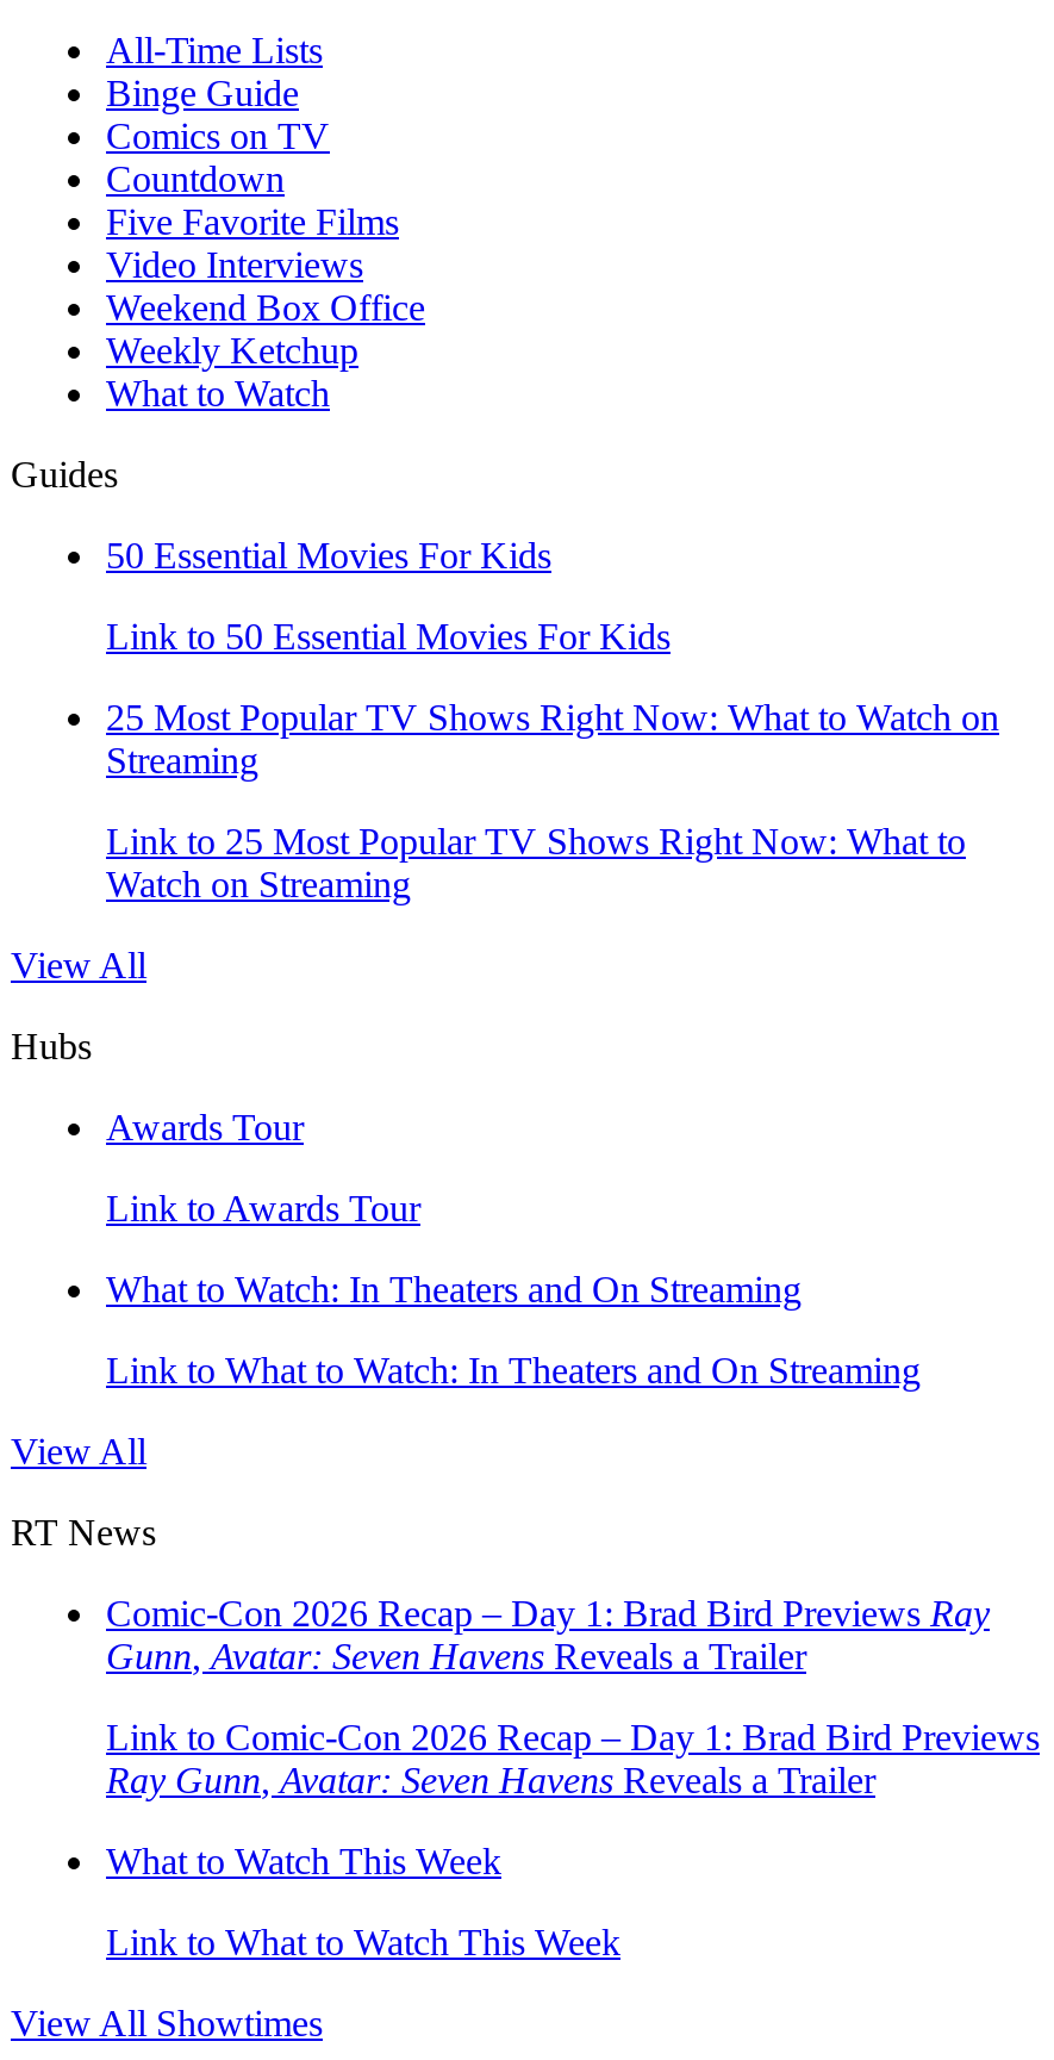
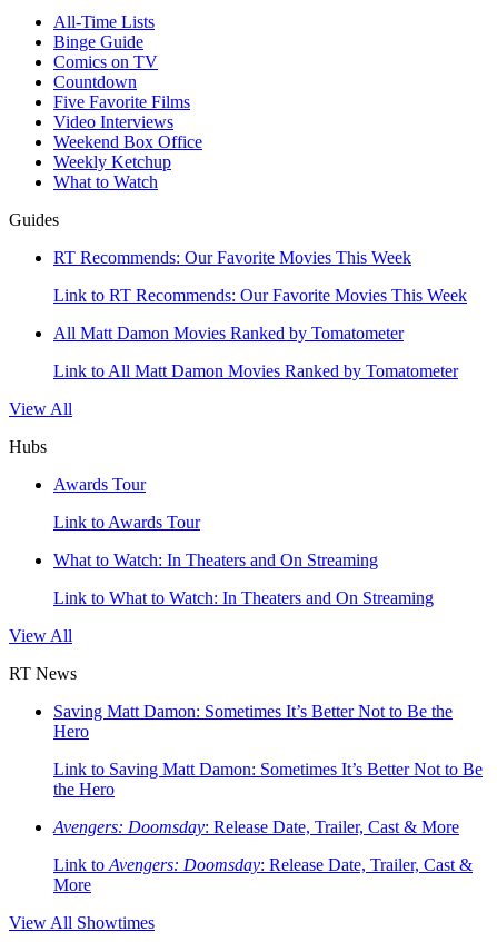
- 50 Essential Movies For Kids
+ RT Recommends: Our Favorite Movies This Week

- Link to 50 Essential Movies For Kids
+ Link to RT Recommends: Our Favorite Movies This Week

- 25 Most Popular TV Shows Right Now: What to Watch on
- Streaming
+ All Matt Damon Movies Ranked by Tomatometer

- Link to 25 Most Popular TV Shows Right Now: What to
- Watch on Streaming
+ Link to All Matt Damon Movies Ranked by Tomatometer

moved up: View All | Hubs | Awards Tour | Link to Awards Tour | What to Watch: In Theaters and On Streaming | Link to What to Watch: In Theaters and On Streaming | View All | RT News

- Comic-Con 2026 Recap – Day 1: Brad Bird Previews Ray
- Gunn, Avatar: Seven Havens Reveals a Trailer
+ Saving Matt Damon: Sometimes It’s Better Not to Be the
+ Hero

- Link to Comic-Con 2026 Recap – Day 1: Brad Bird Previews
- Ray Gunn, Avatar: Seven Havens Reveals a Trailer
+ Link to Saving Matt Damon: Sometimes It’s Better Not to Be
+ the Hero

- What to Watch This Week
+ Avengers: Doomsday: Release Date, Trailer, Cast & More

- Link to What to Watch This Week
+ Link to Avengers: Doomsday: Release Date, Trailer, Cast &
+ More
